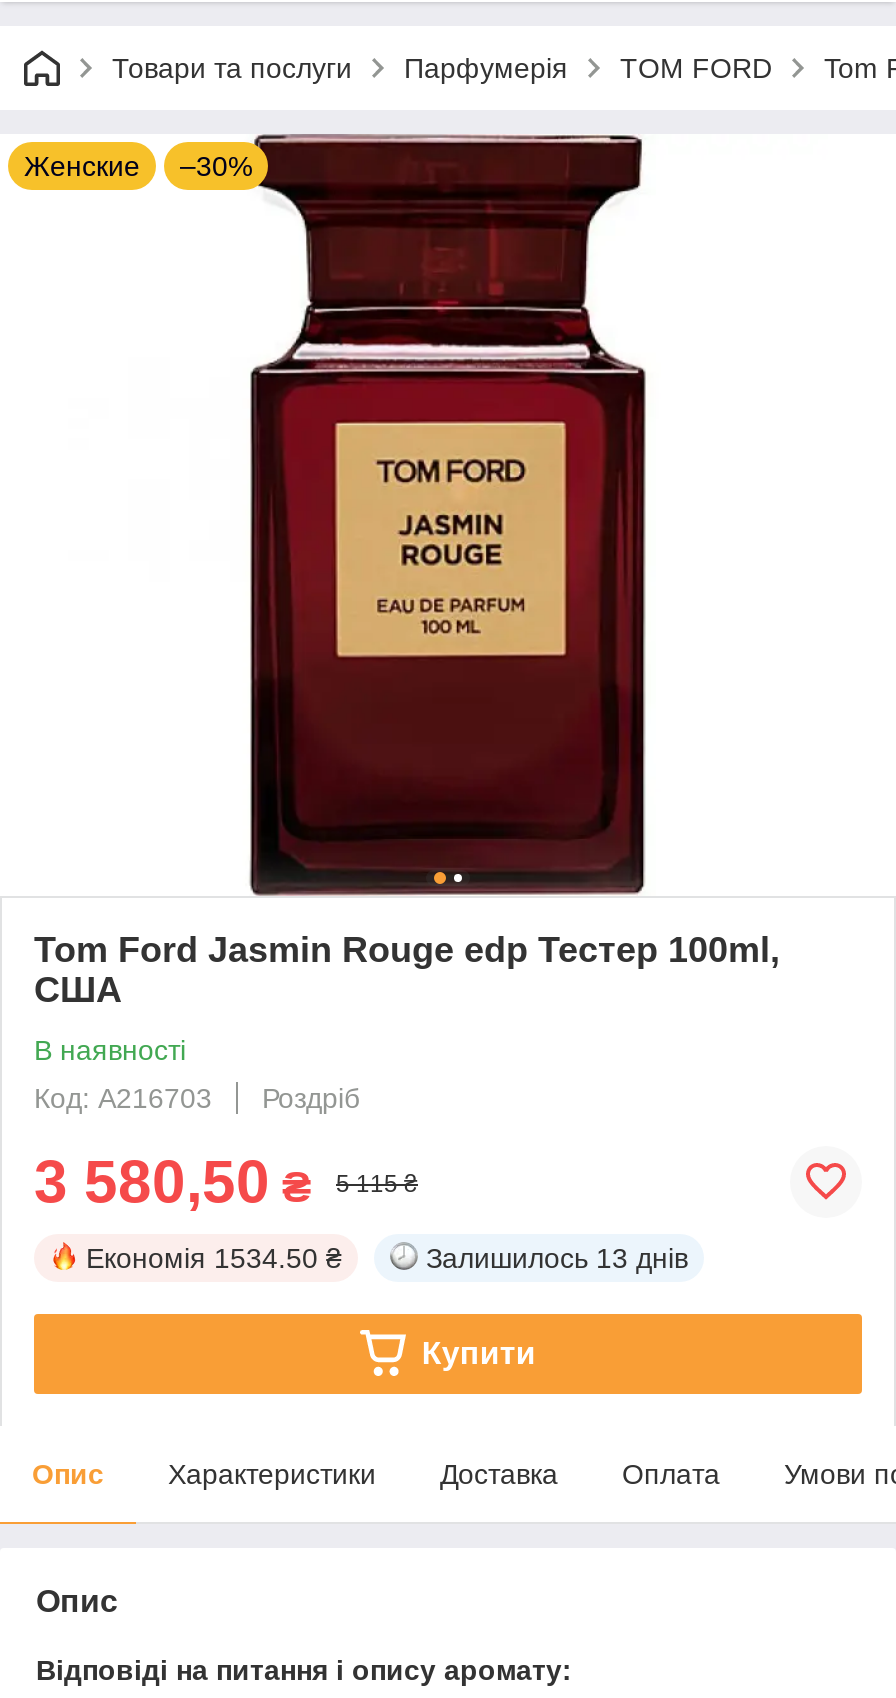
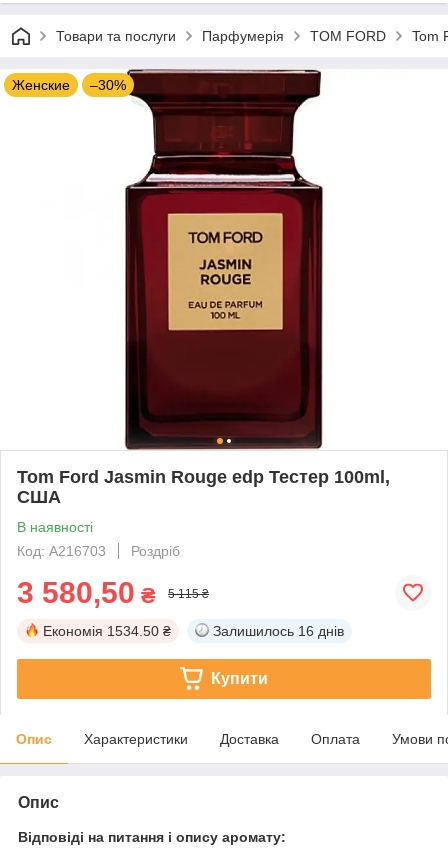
- Залишилось 13 днів
+ Залишилось 16 днів
